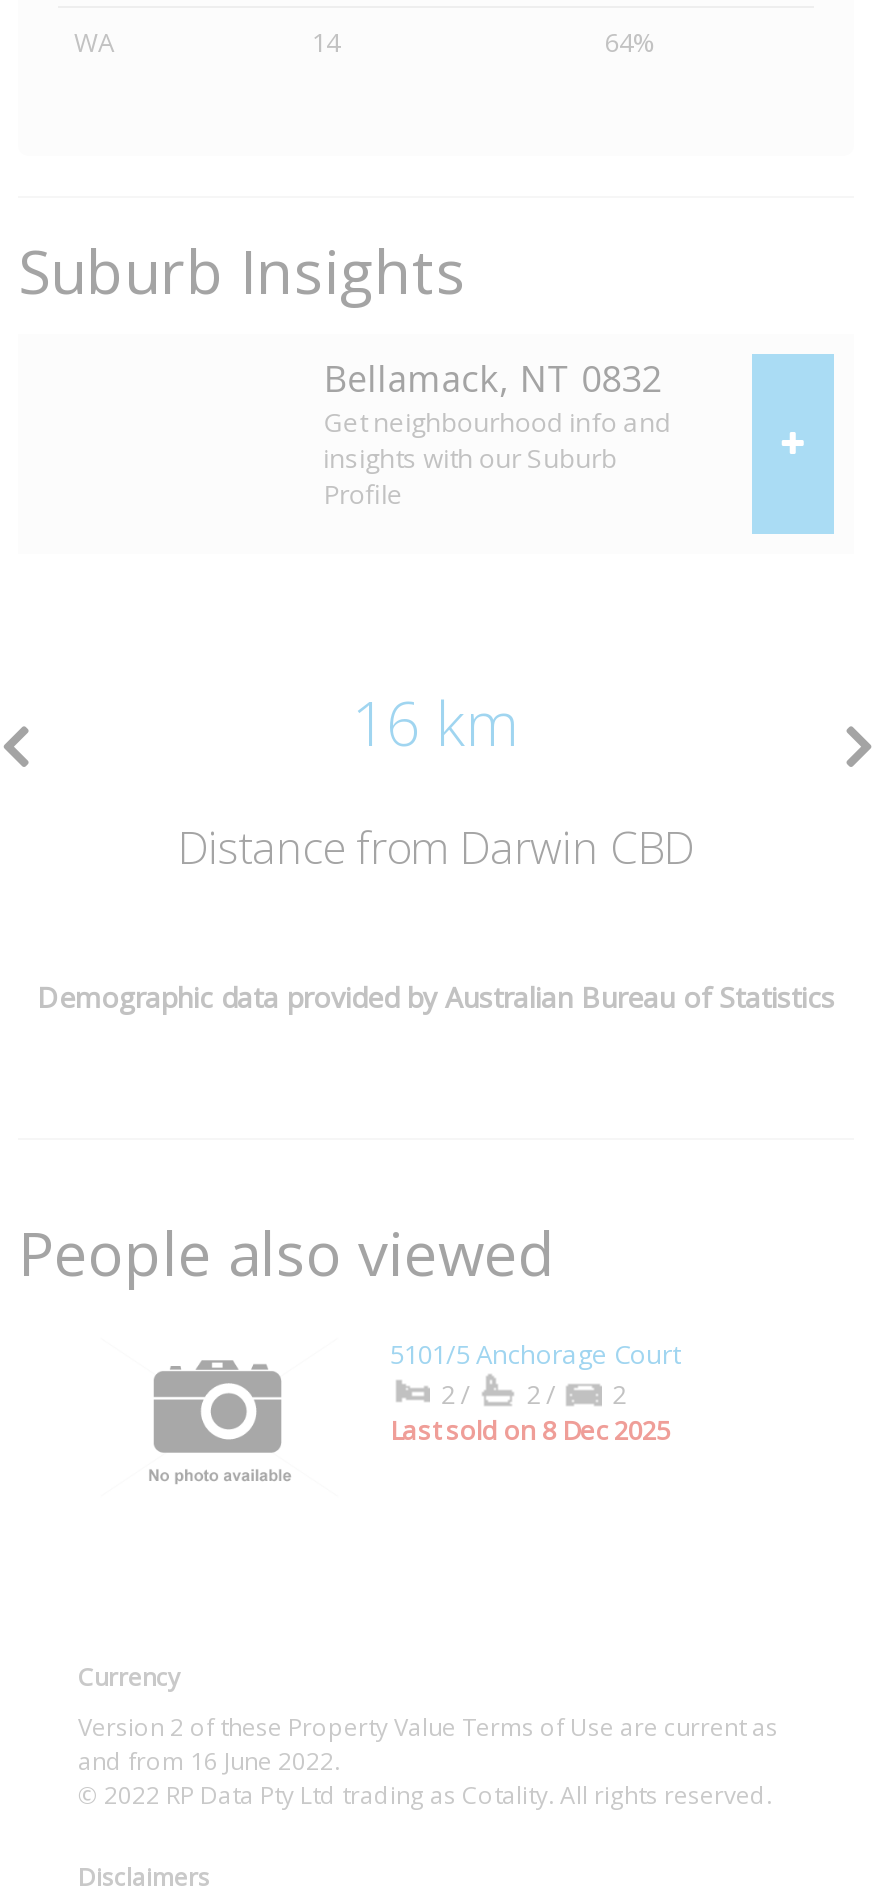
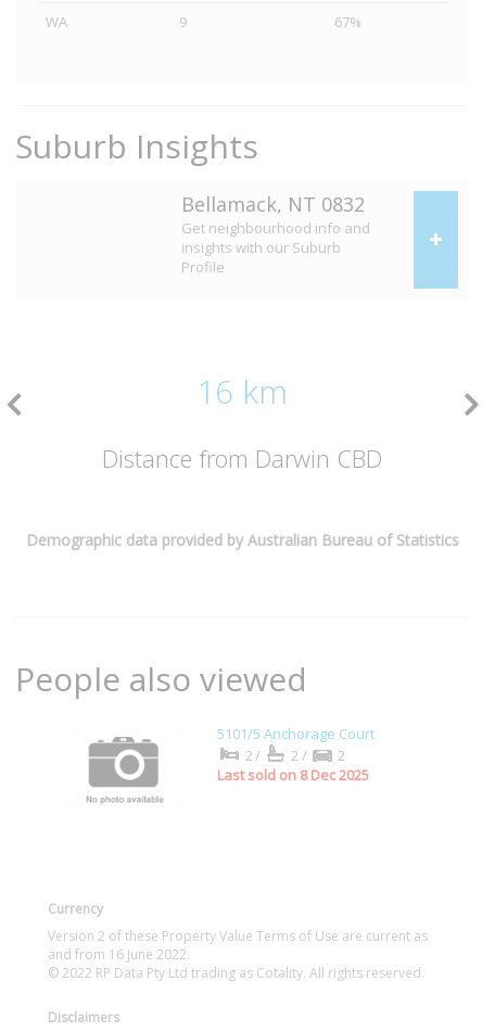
- 14
+ 9

- 64%
+ 67%
